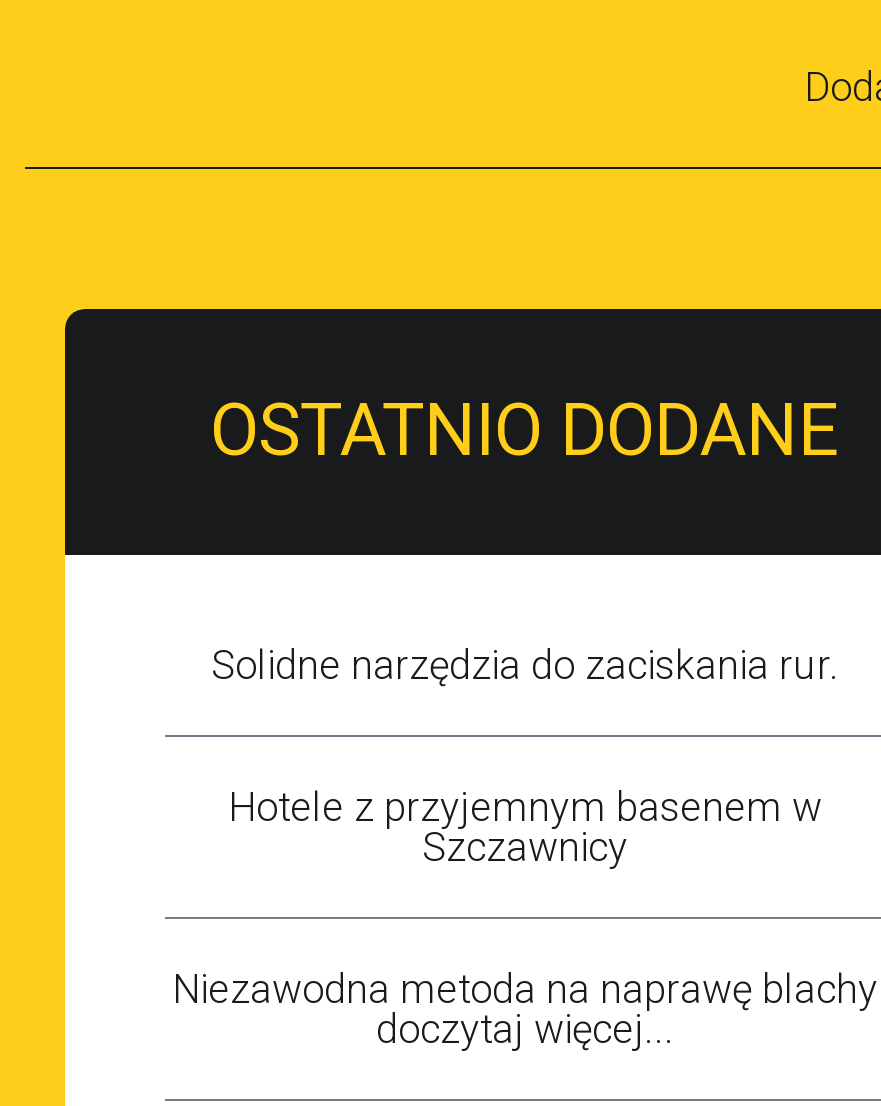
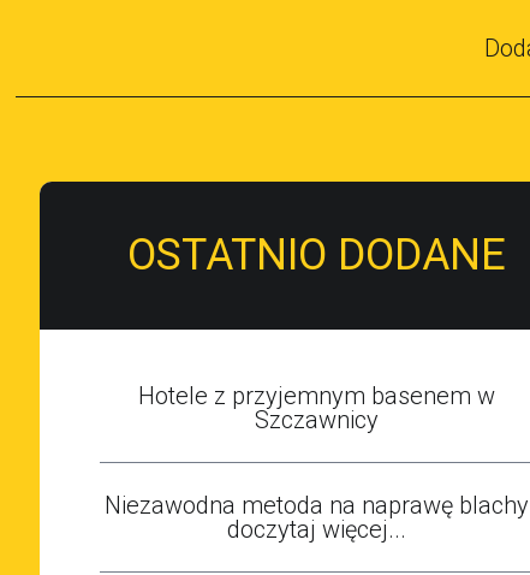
- Solidne narzędzia do zaciskania rur.
